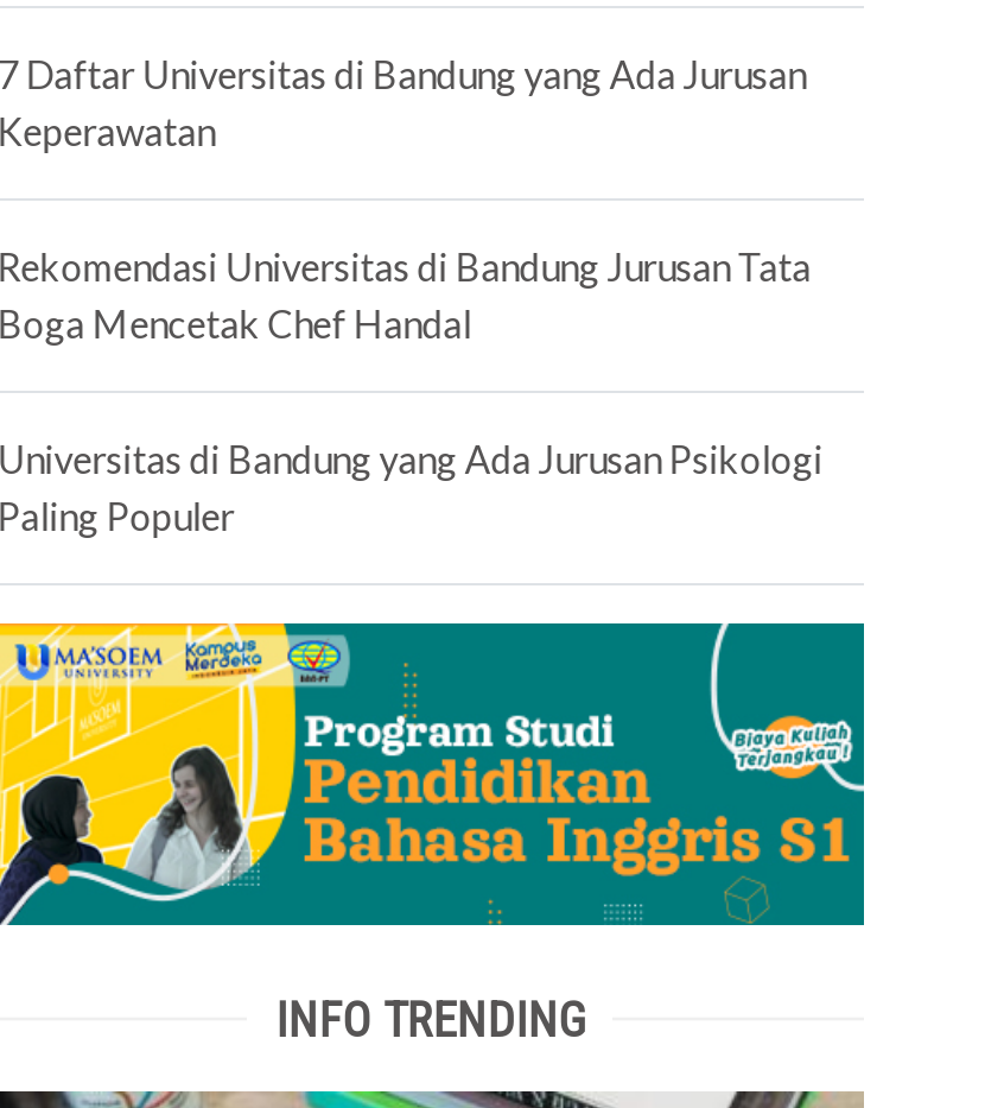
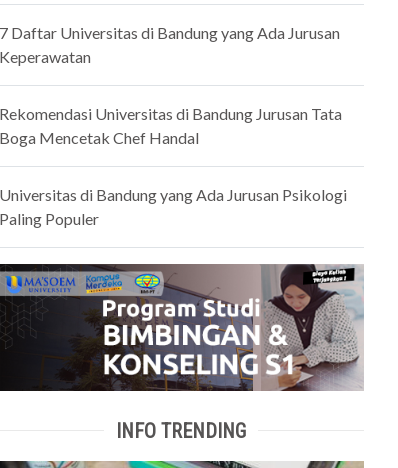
- [image]
+ [image]
